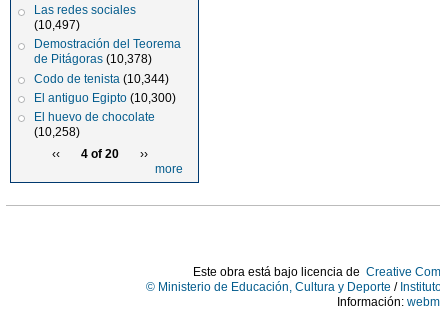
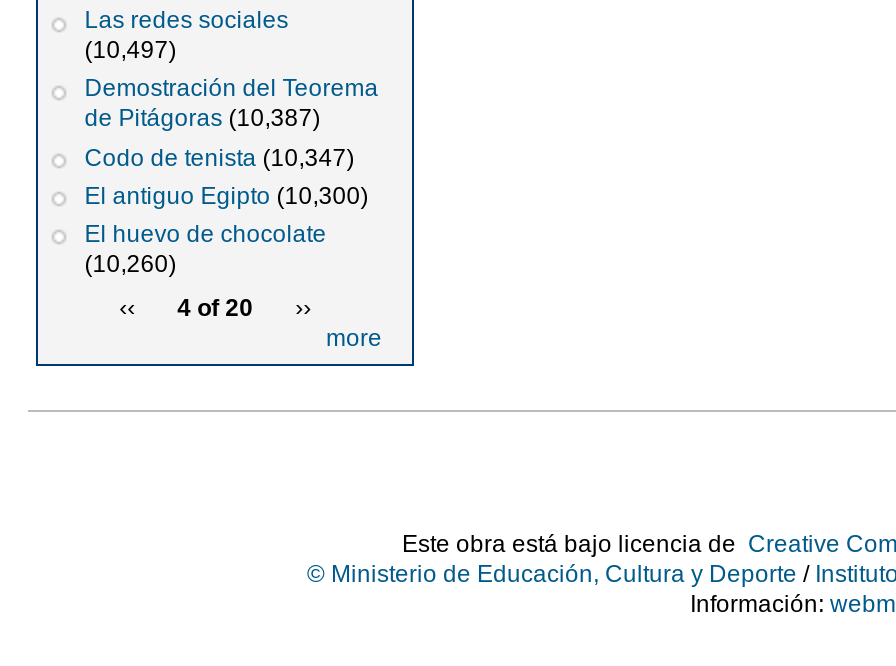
- de Pitágoras (10,378)
+ de Pitágoras (10,387)

- Codo de tenista (10,344)
+ Codo de tenista (10,347)

- (10,258)
+ (10,260)
